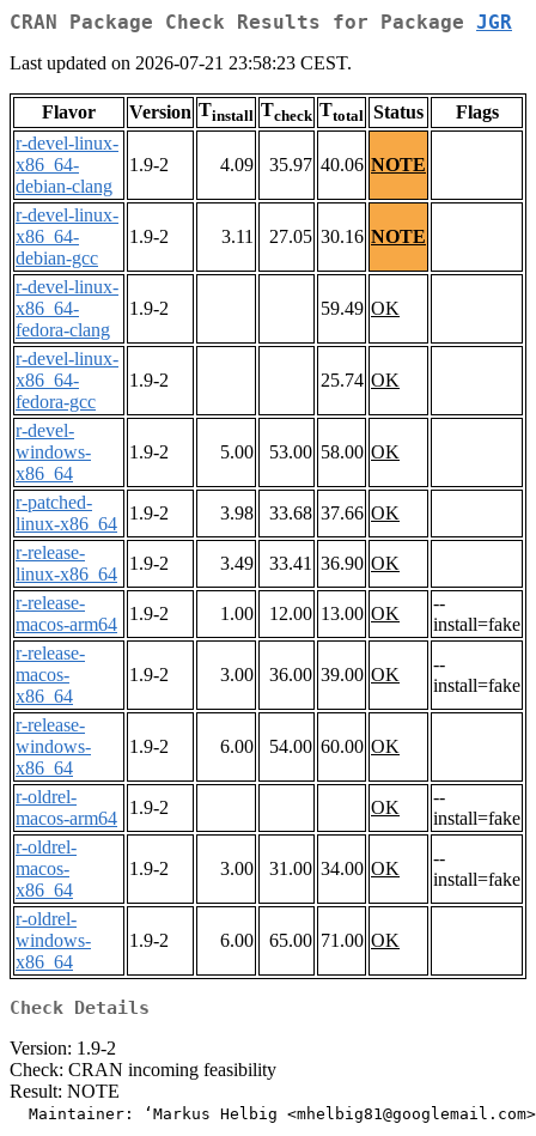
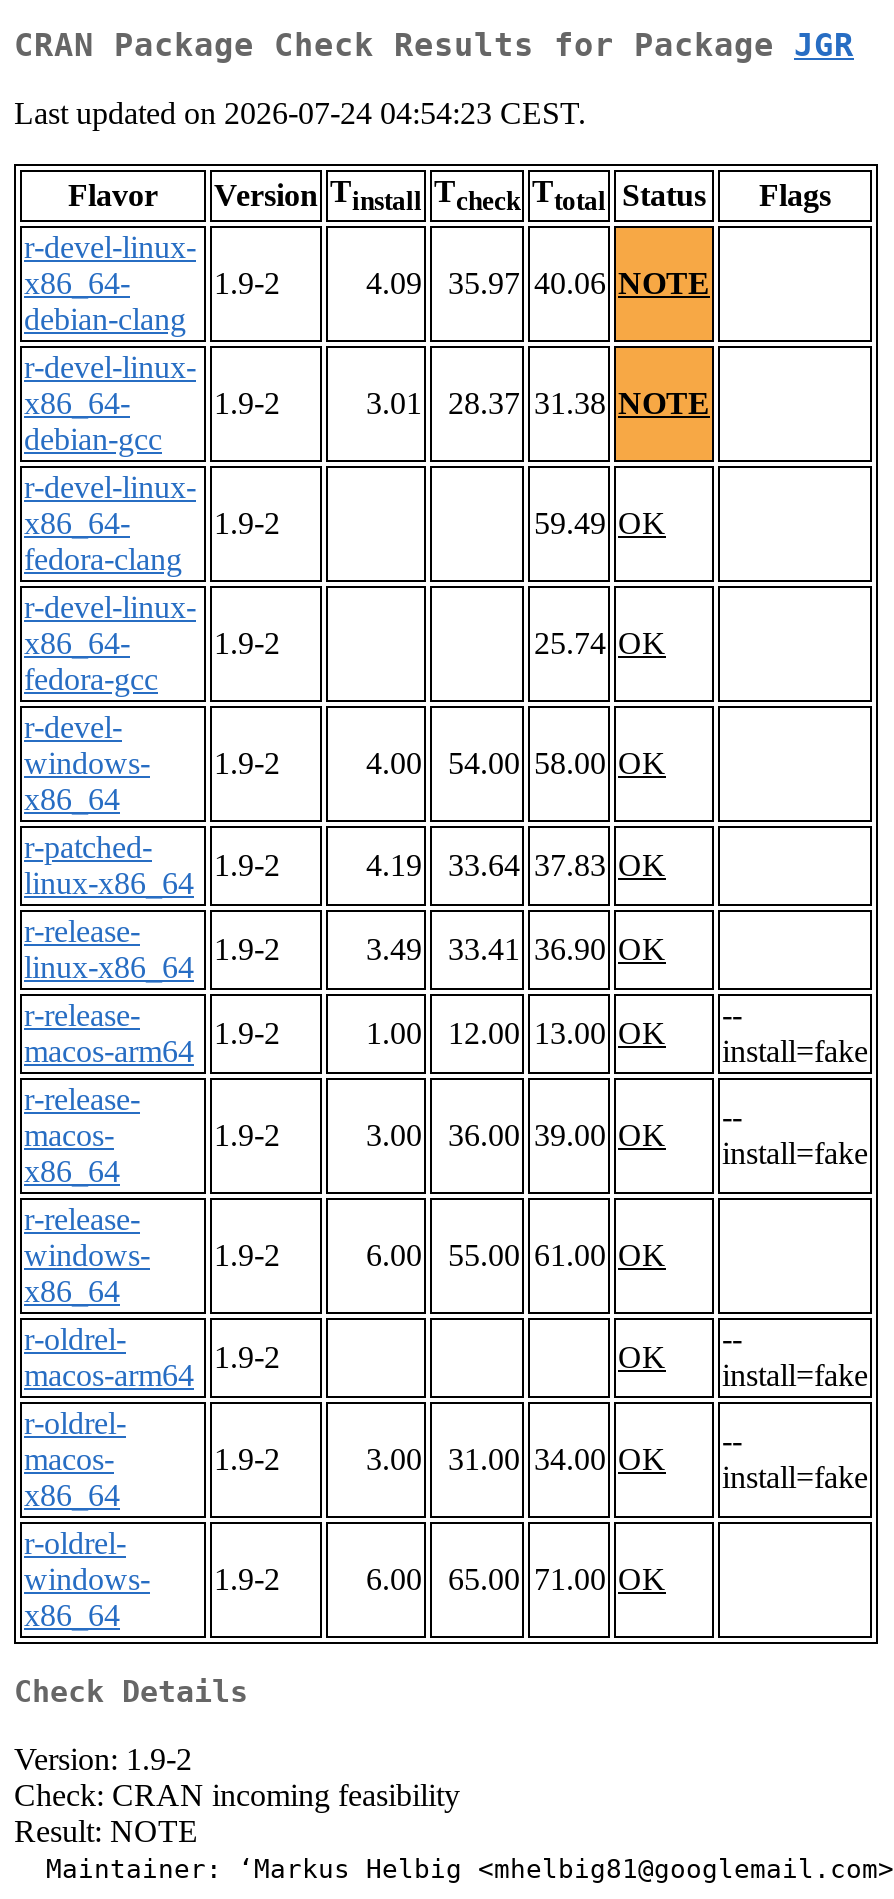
- Last updated on 2026-07-21 23:58:23 CEST.
+ Last updated on 2026-07-24 04:54:23 CEST.

- 3.11
+ 3.01

- 27.05 30.16 NOTE
+ 28.37 31.38 NOTE

- 5.00
+ 4.00

- 53.00 58.00 OK
+ 54.00 58.00 OK

- 3.98
+ 4.19

- 33.68 37.66 OK
+ 33.64 37.83 OK

- 6.00 54.00 60.00 OK
+ 6.00 55.00 61.00 OK
